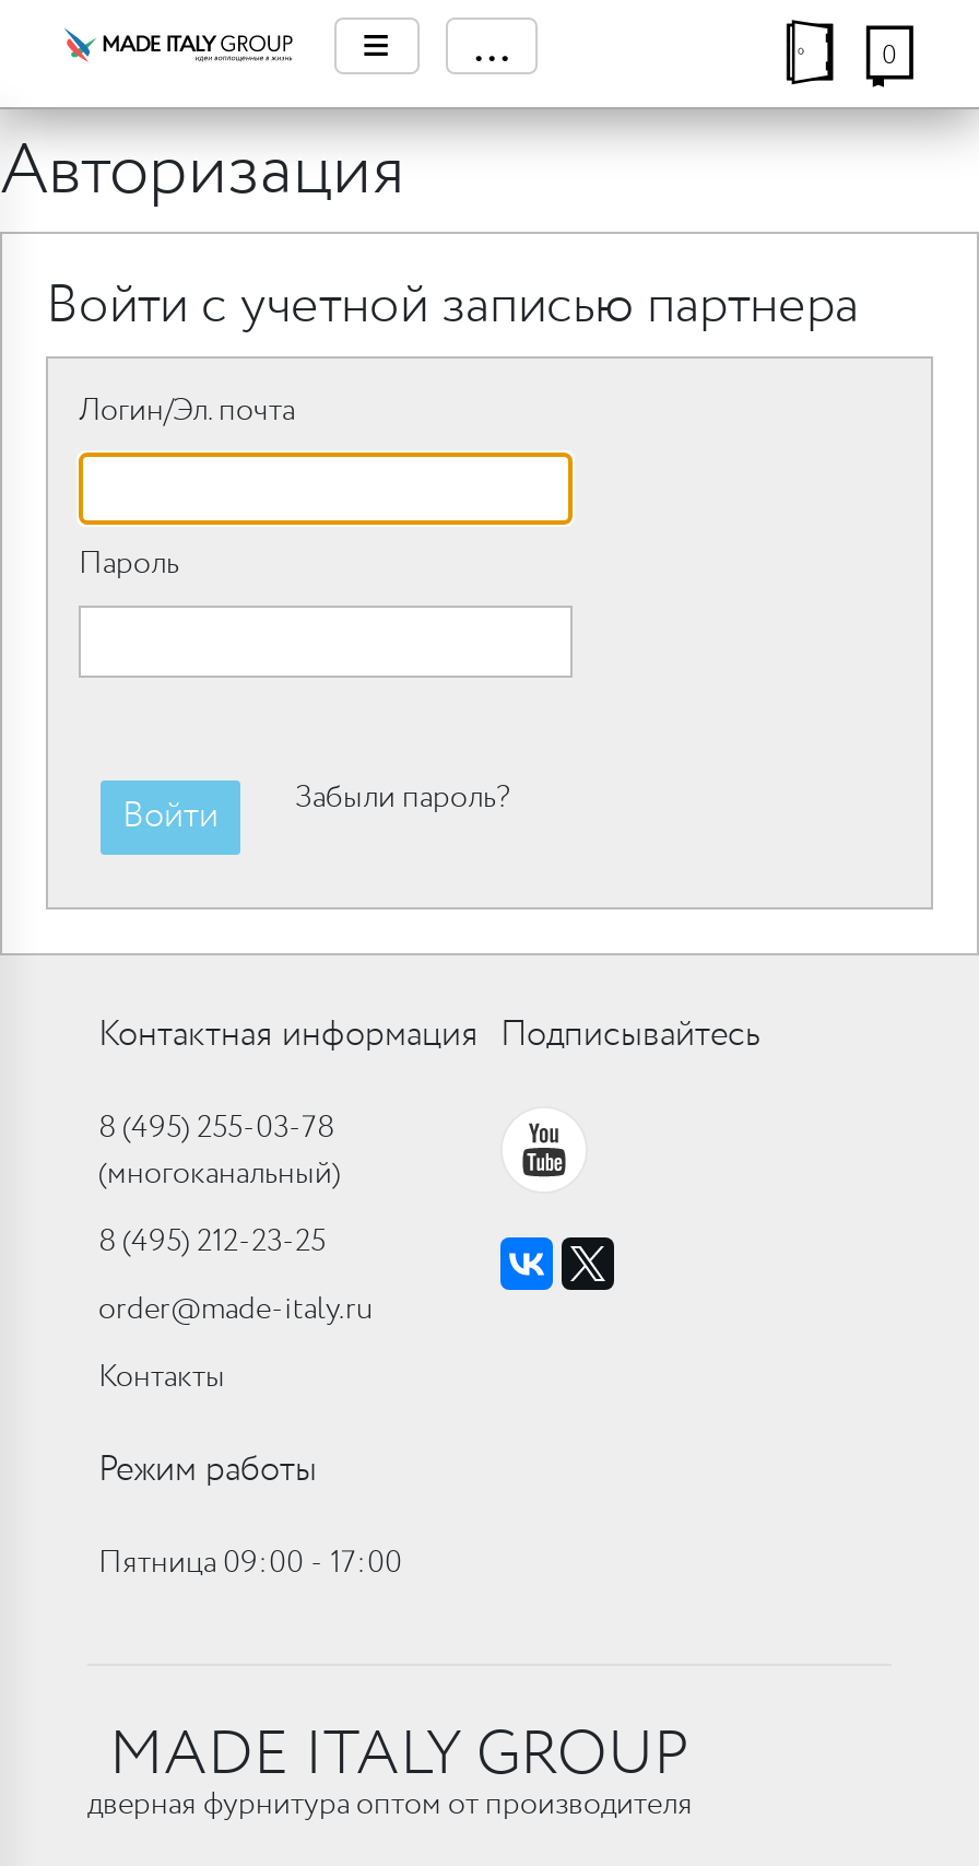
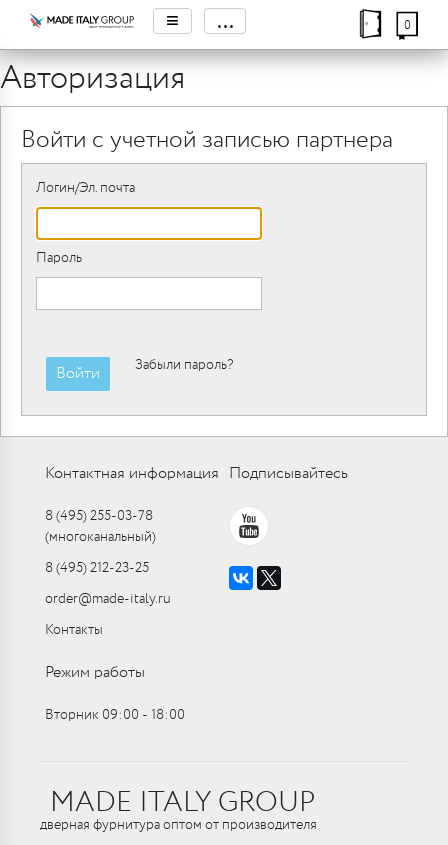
- Пятница 09:00 ‑ 17:00
+ Вторник 09:00 ‑ 18:00
